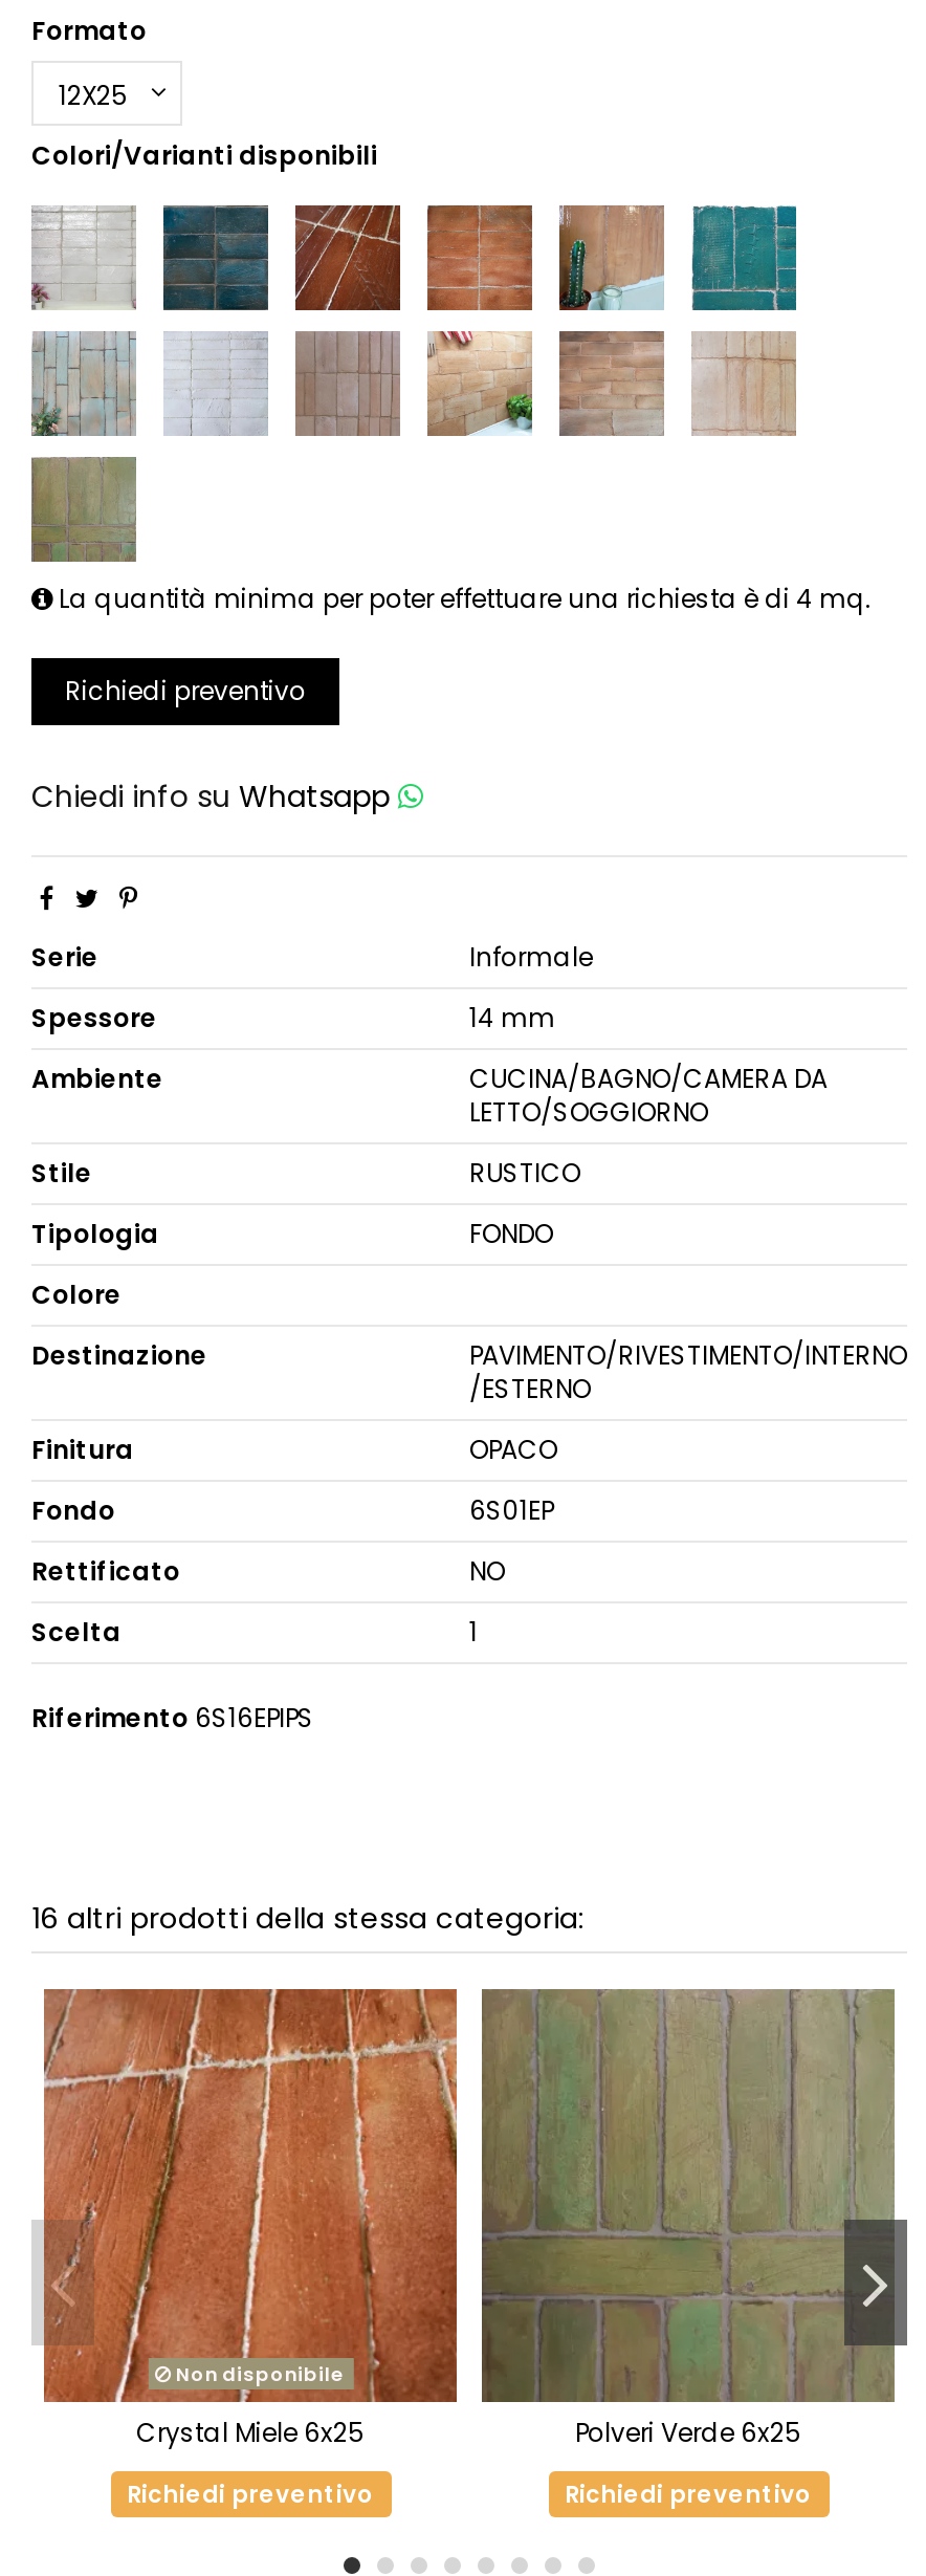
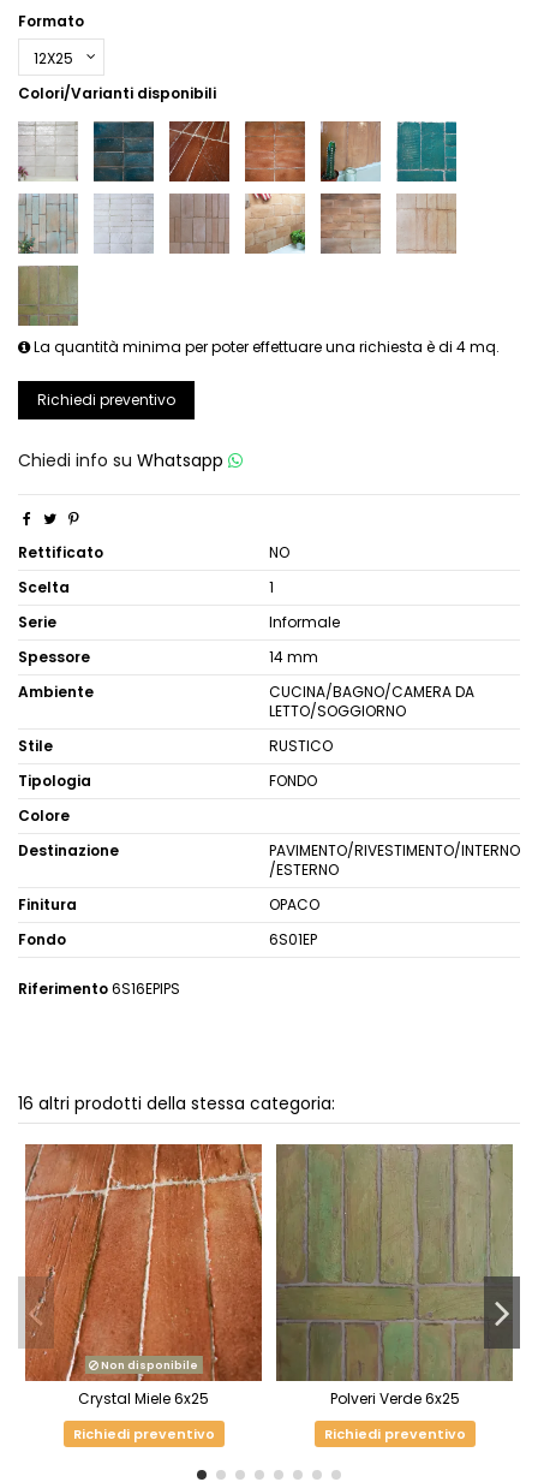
moved down: Serie | Informale | Spessore | ... | Fondo | 6S01EP

moved up: Rettificato | NO | Scelta | 1
